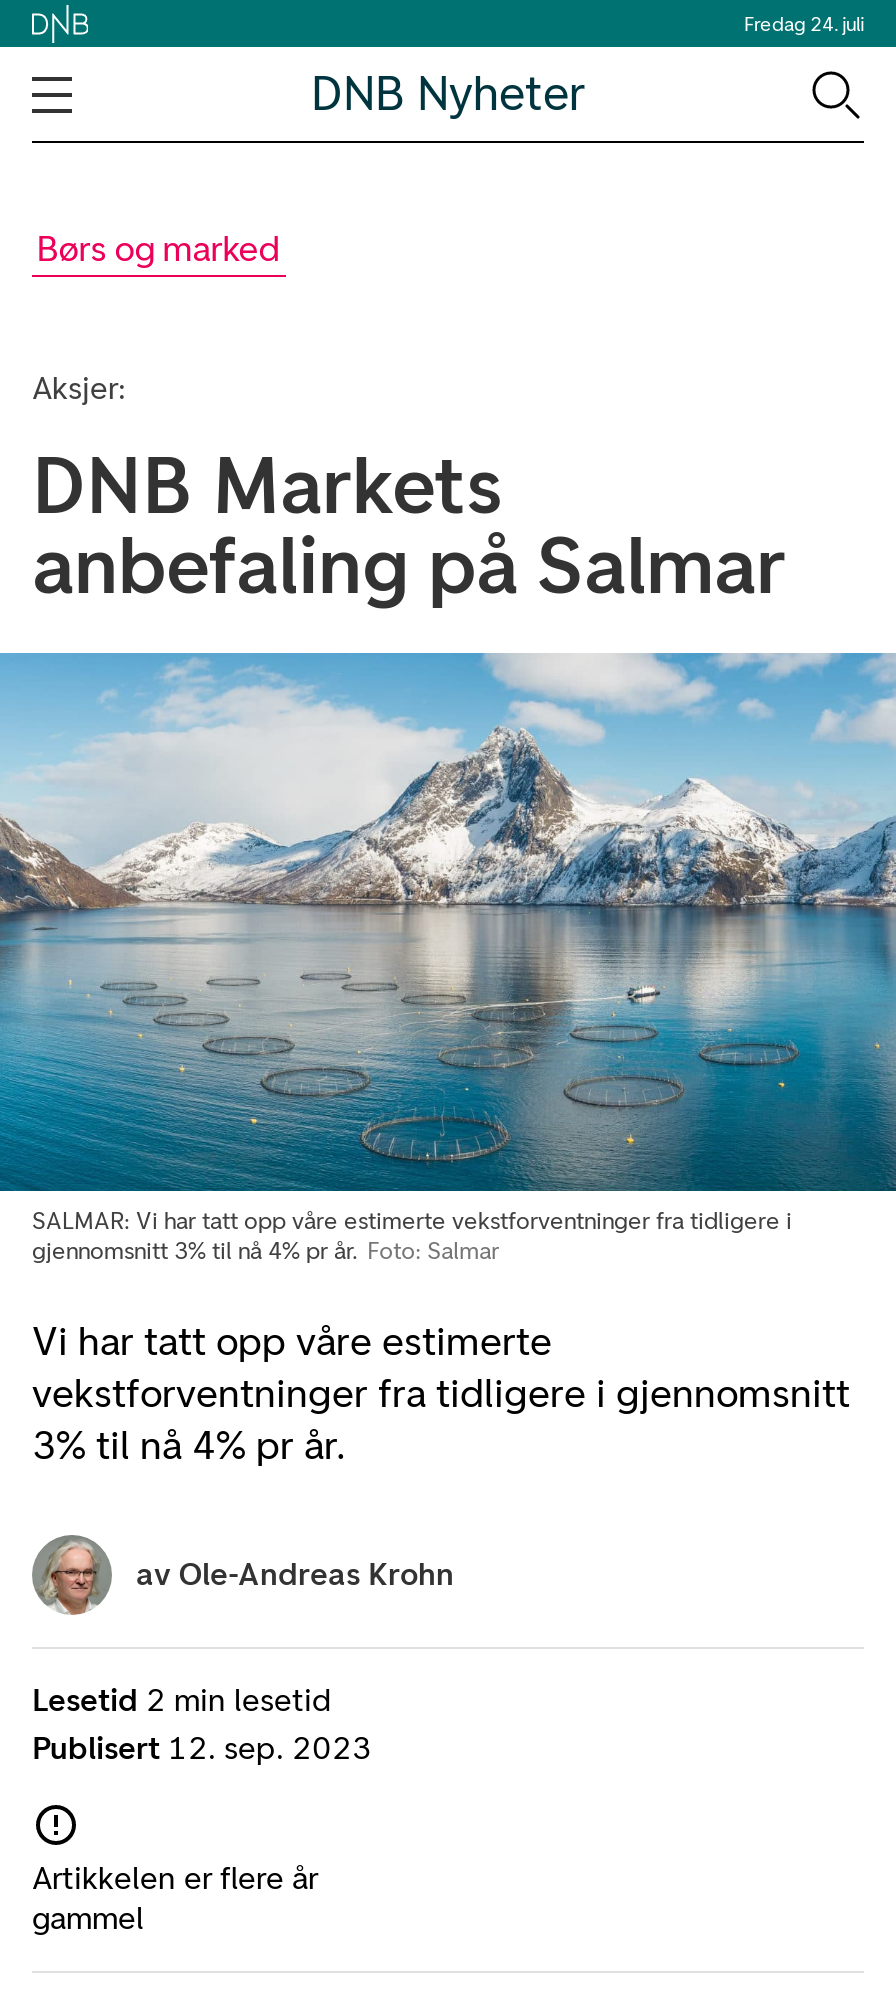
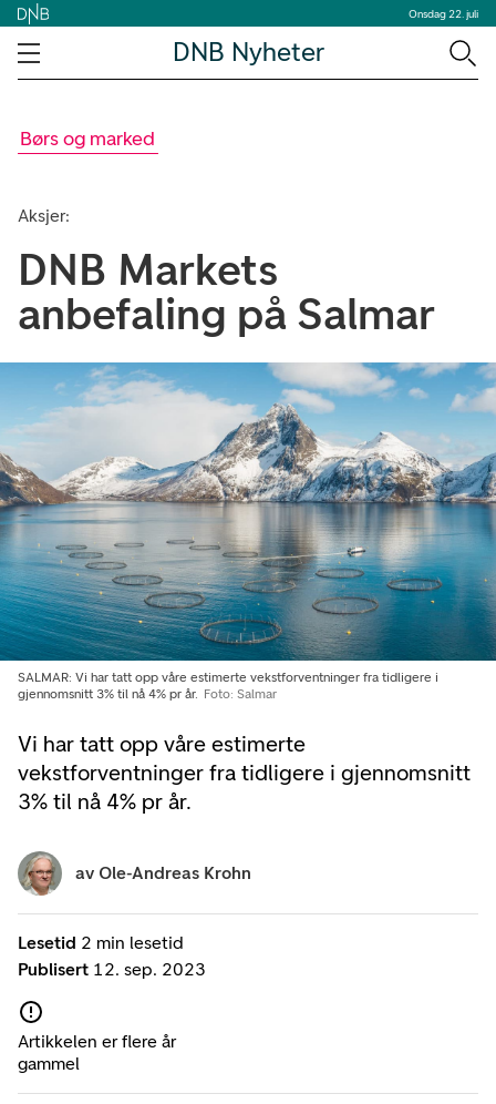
- Fredag 24. juli
+ Onsdag 22. juli
